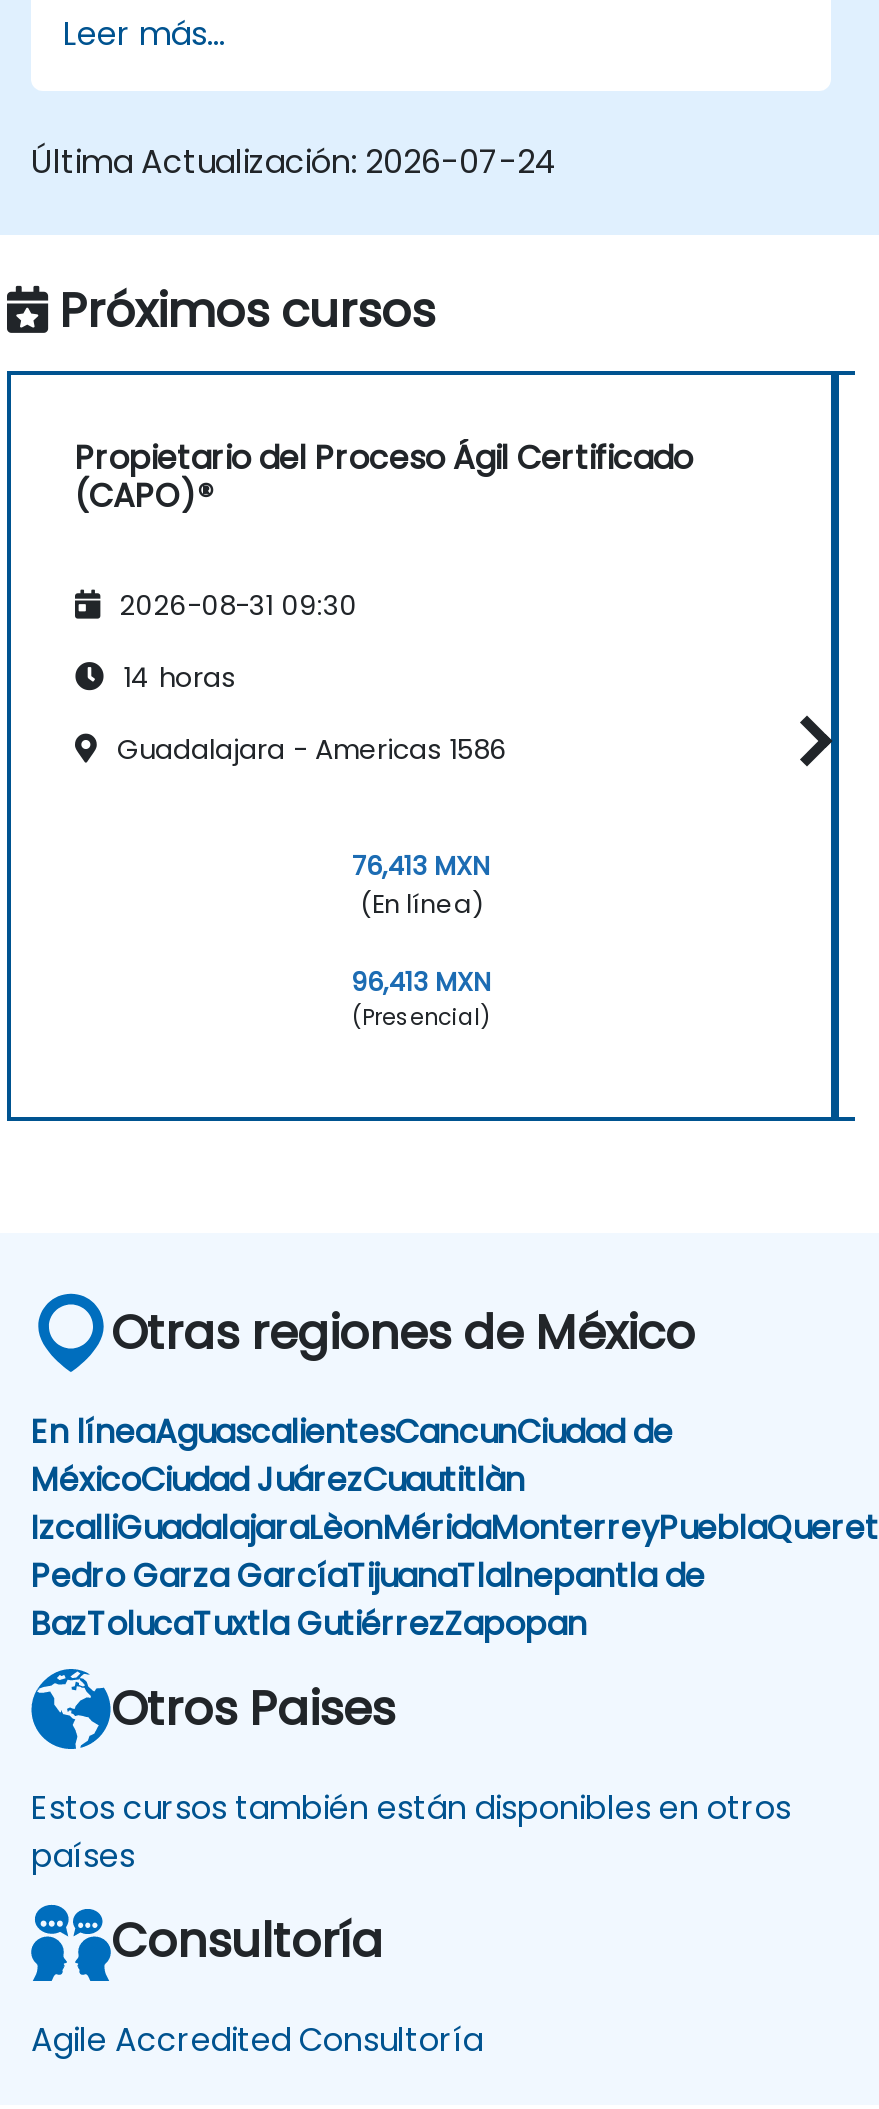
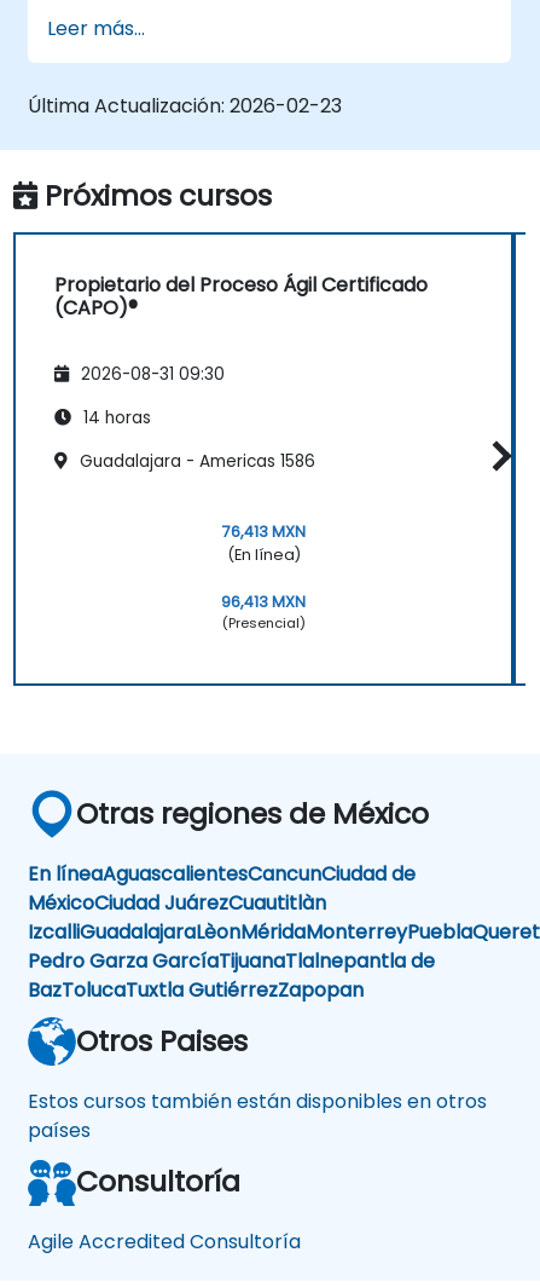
- Última Actualización: 2026-07-24
+ Última Actualización: 2026-02-23
